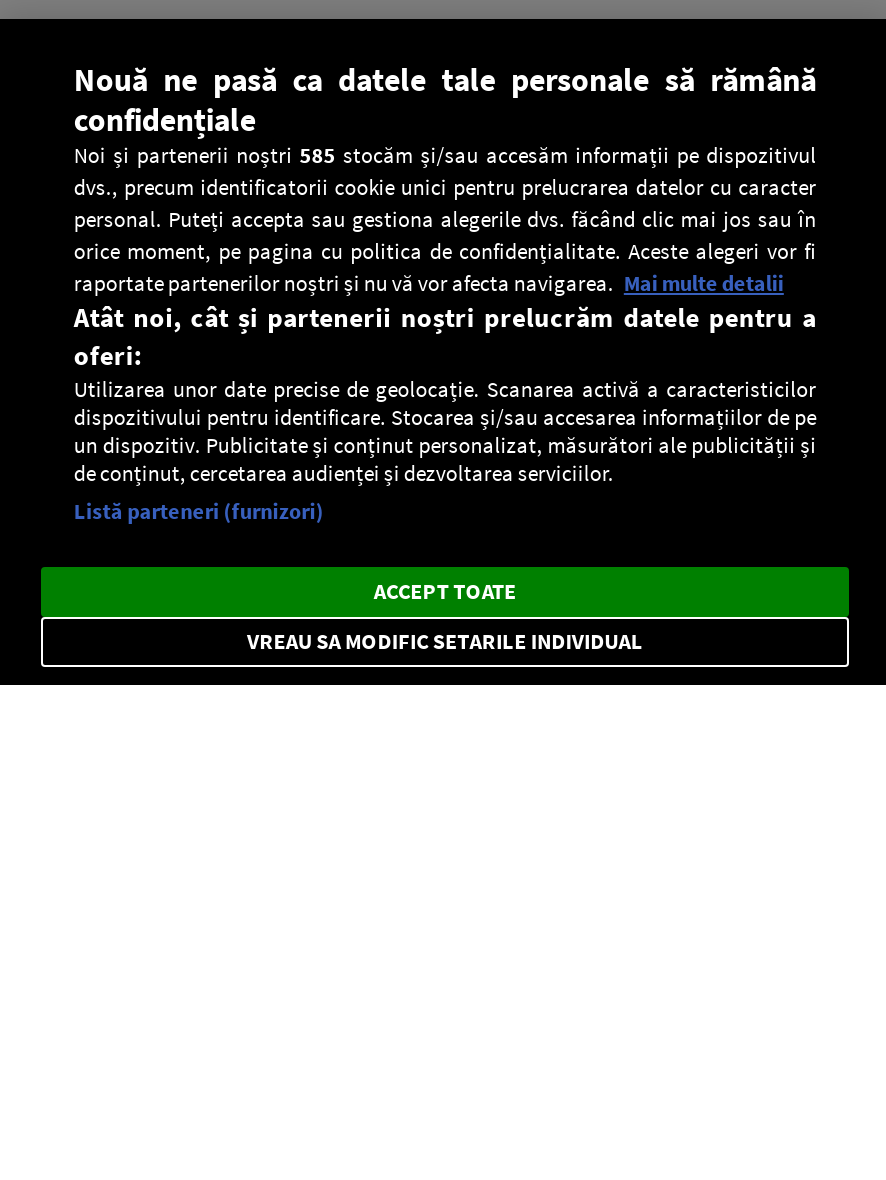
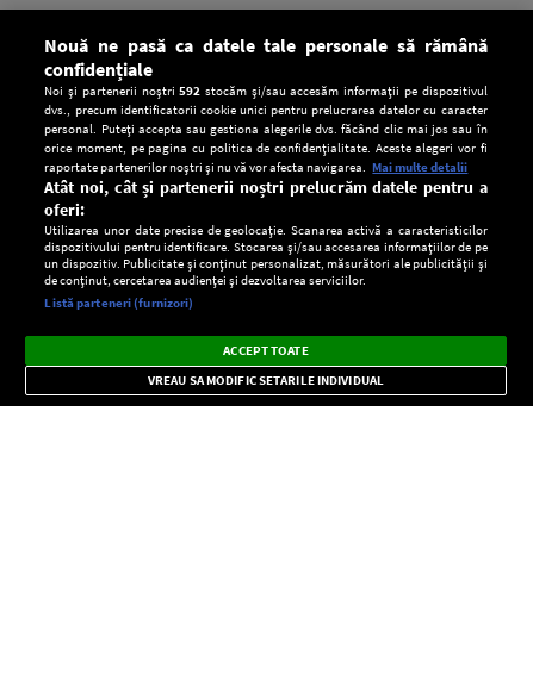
- Noi și partenerii noștri 585 stocăm și/sau accesăm informații pe dispozitivul
+ Noi și partenerii noștri 592 stocăm și/sau accesăm informații pe dispozitivul
